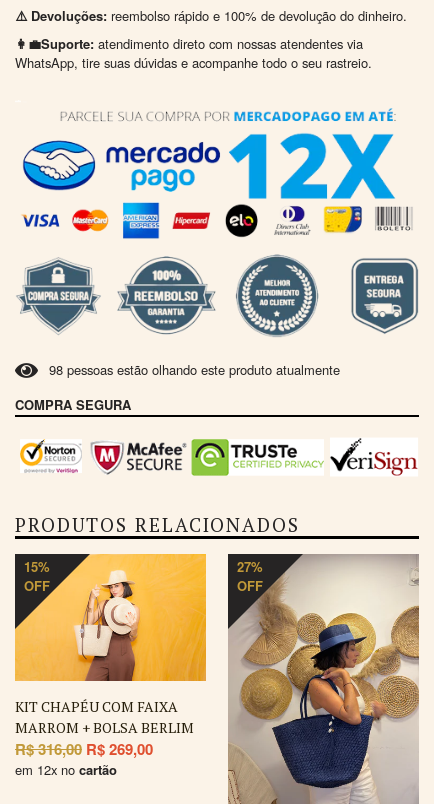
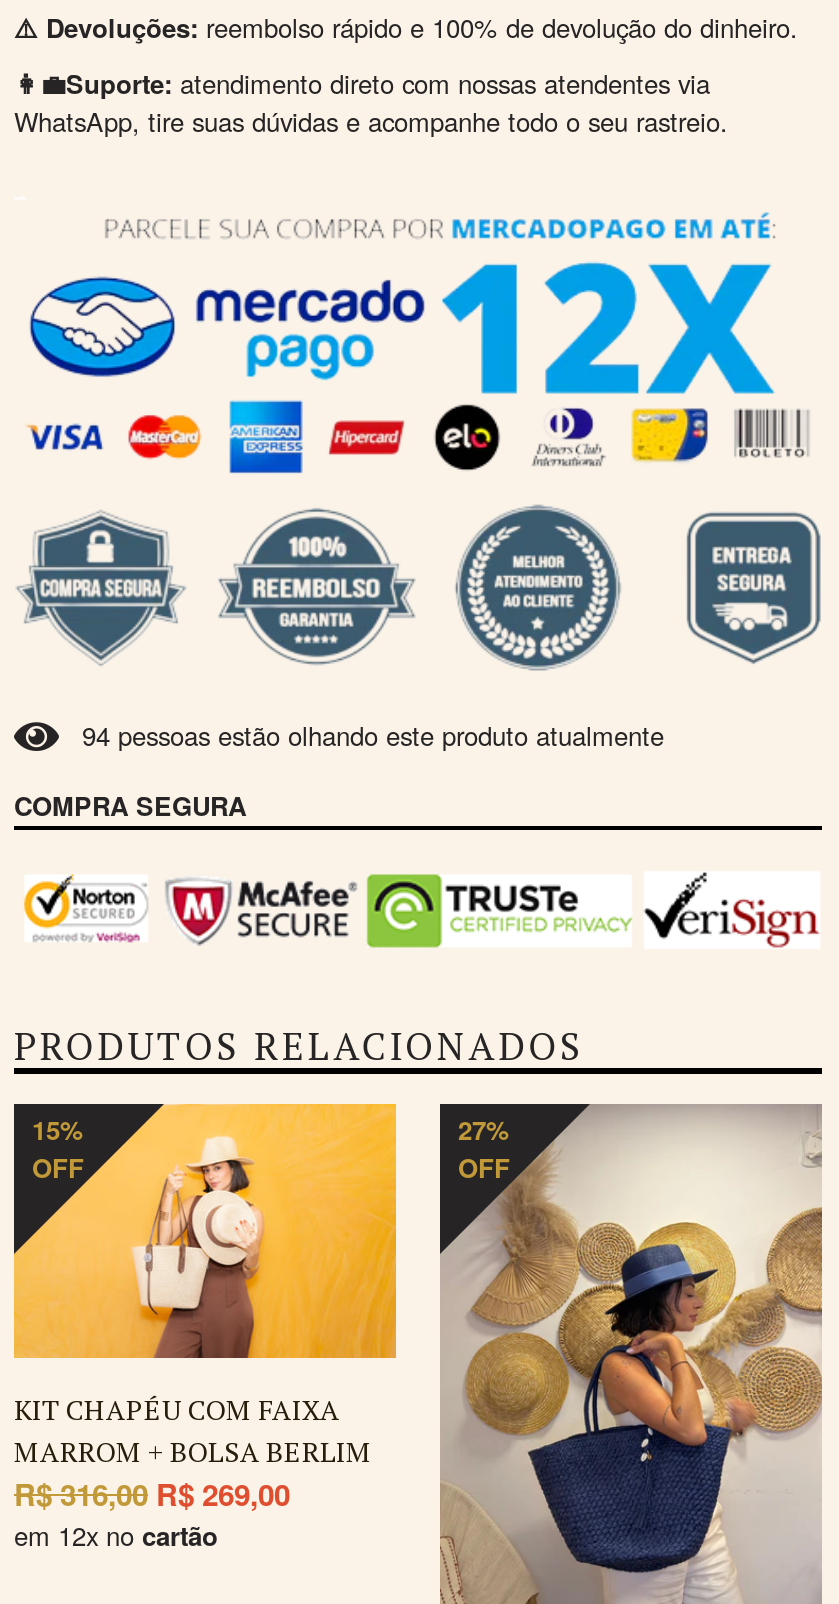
- 98 pessoas estão olhando este produto atualmente
+ 94 pessoas estão olhando este produto atualmente
